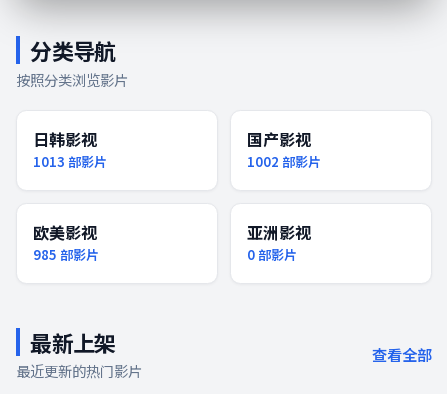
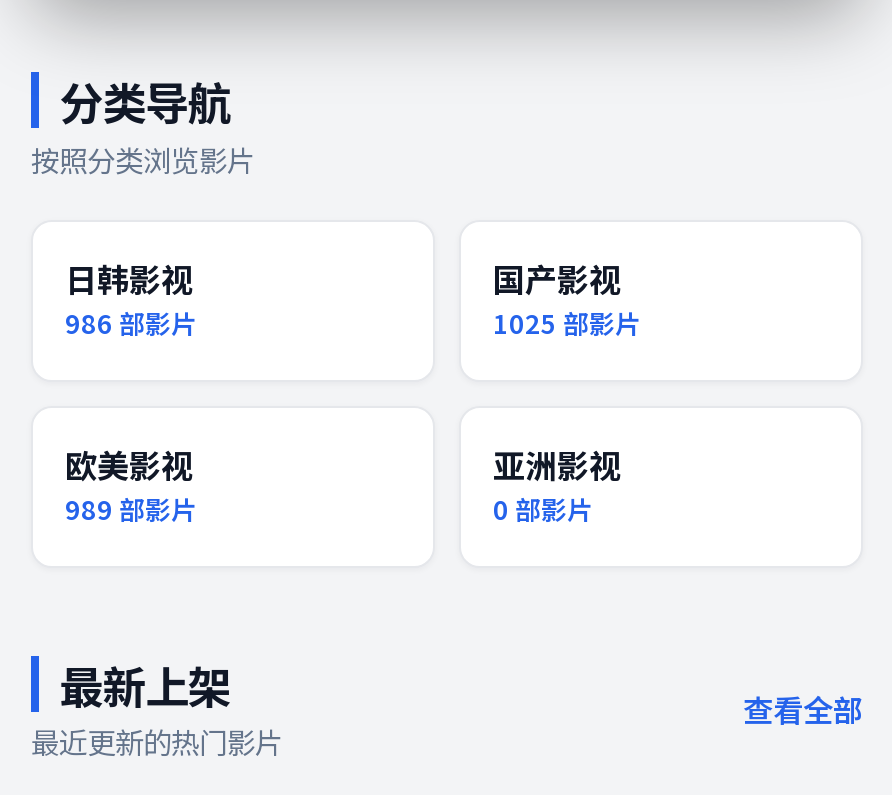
- 1013部影片
+ 986部影片

- 1002部影片
+ 1025部影片

- 985部影片
+ 989部影片
